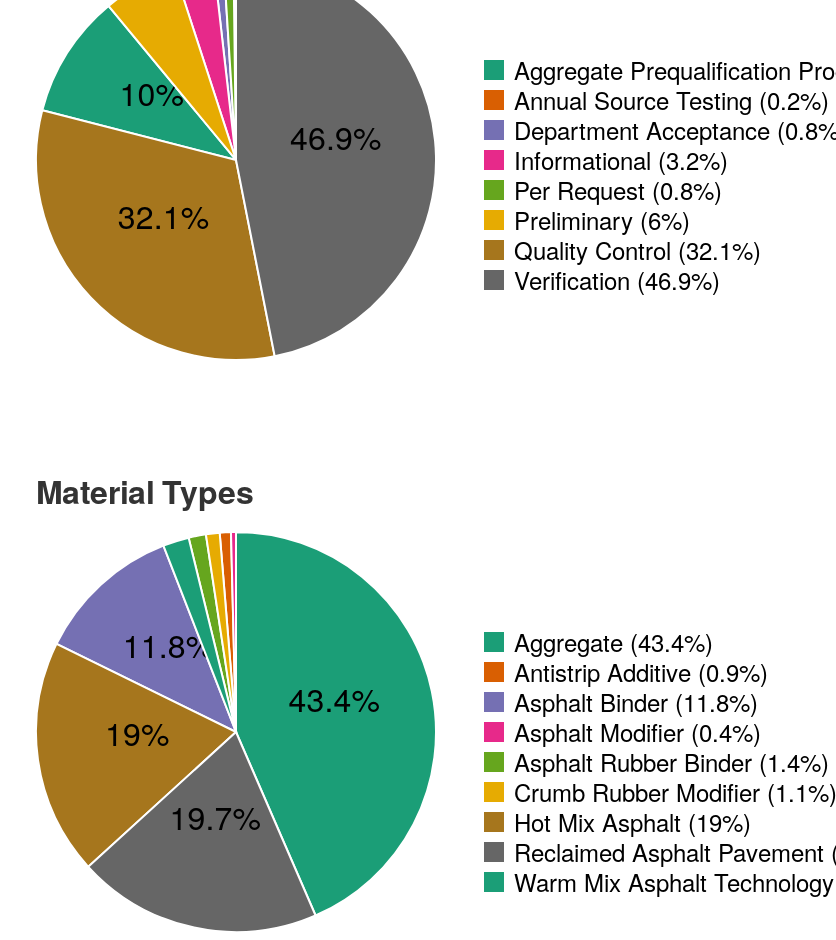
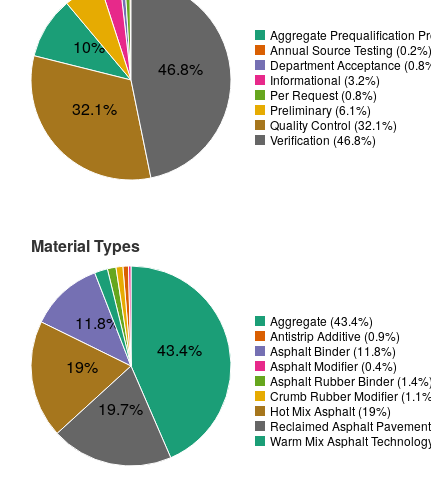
- 46.9%
+ 46.8%

- Preliminary (6%)
+ Preliminary (6.1%)

- Verification (46.9%)
+ Verification (46.8%)
